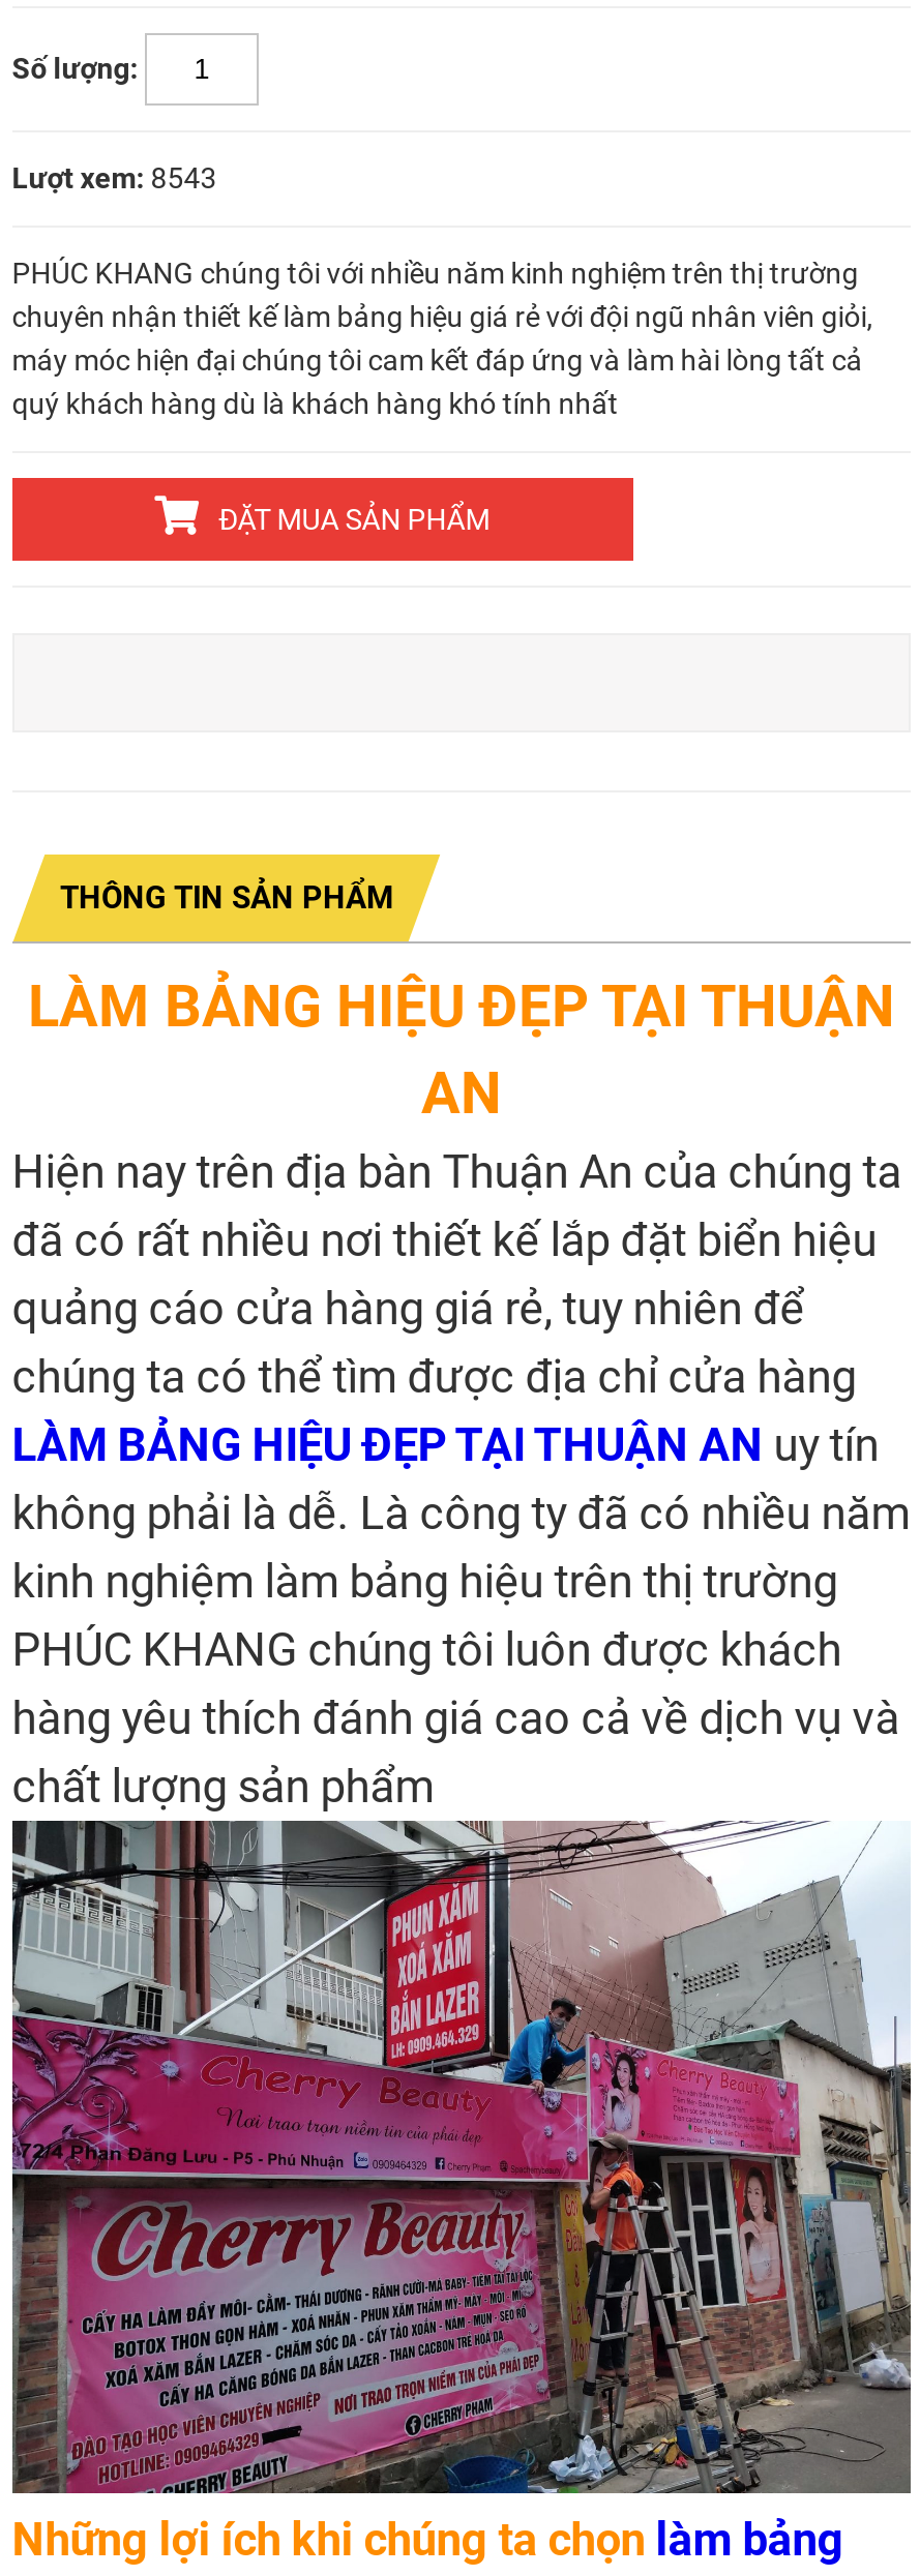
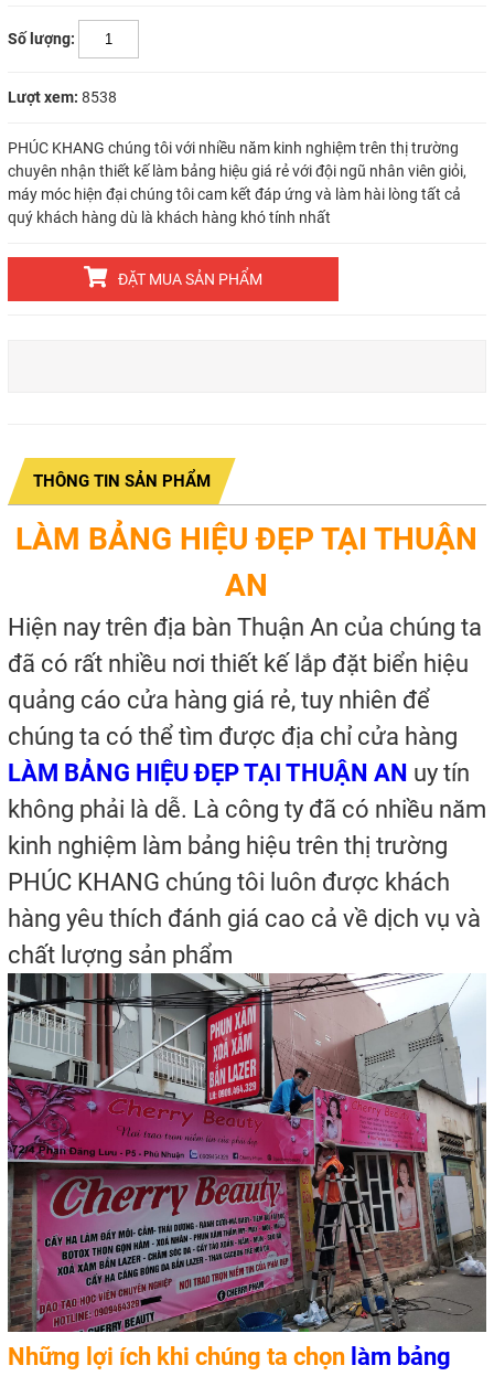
- Lượt xem: 8543
+ Lượt xem: 8538
